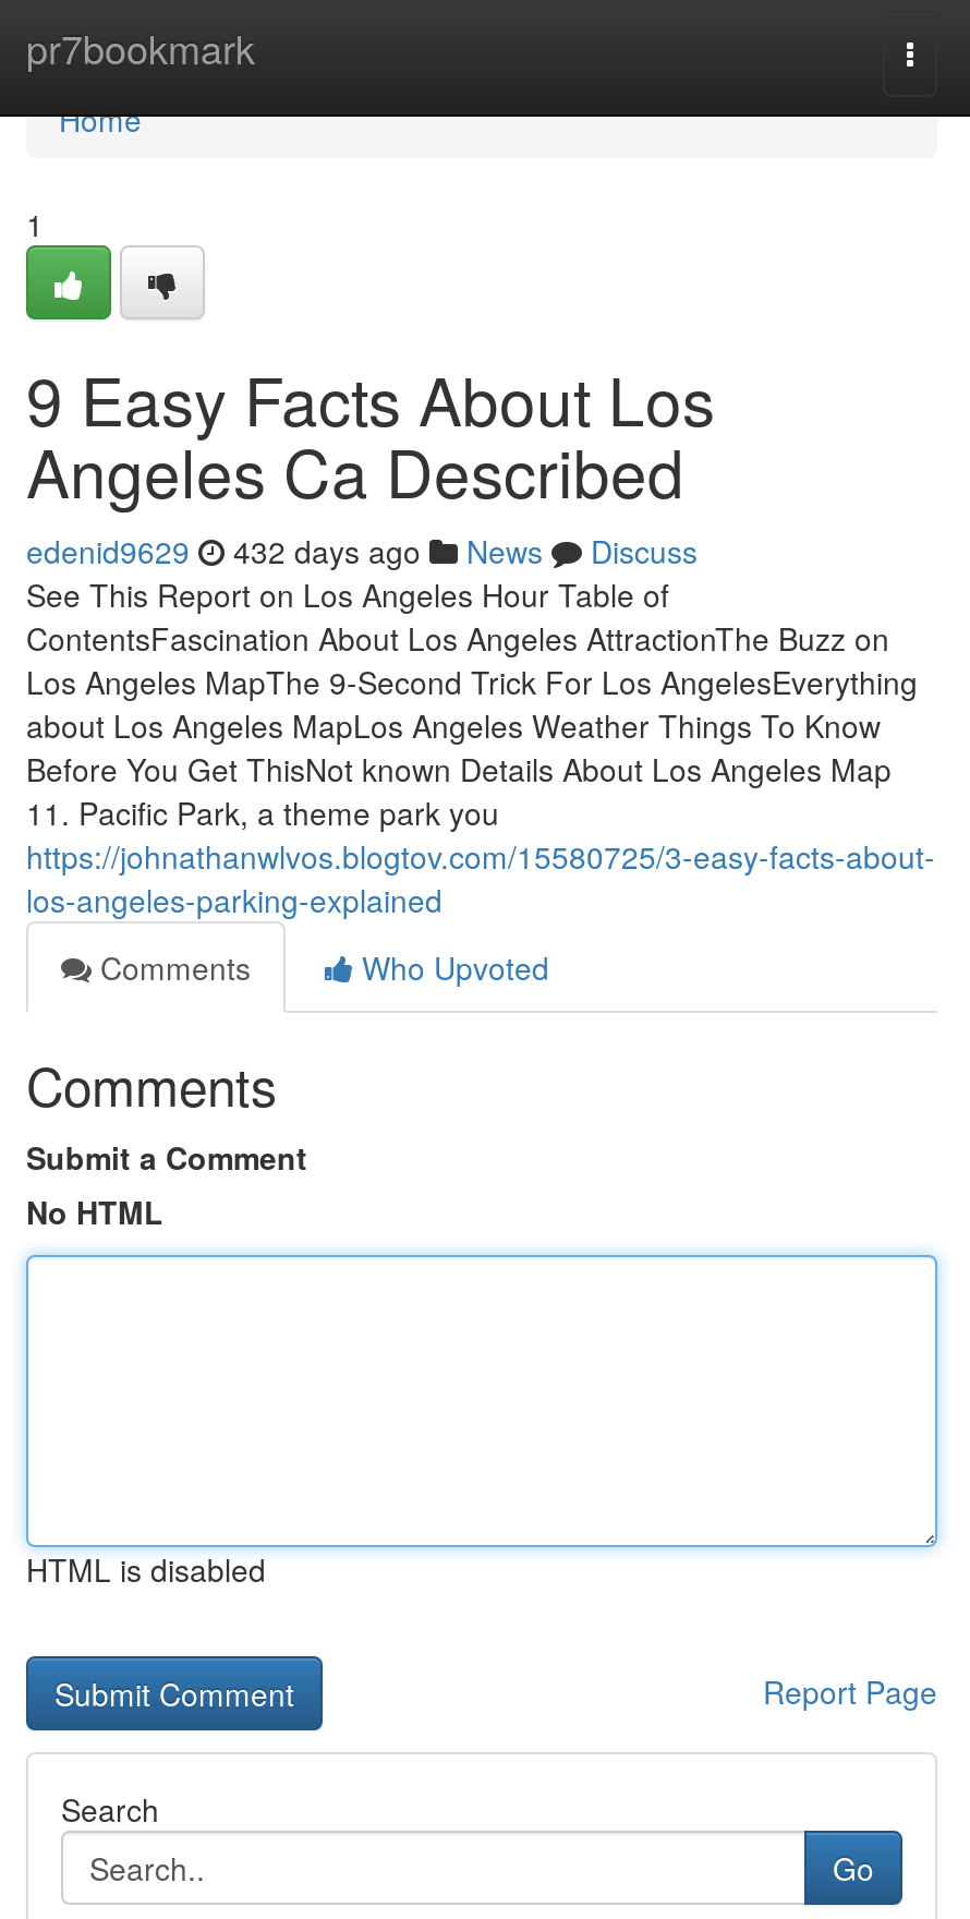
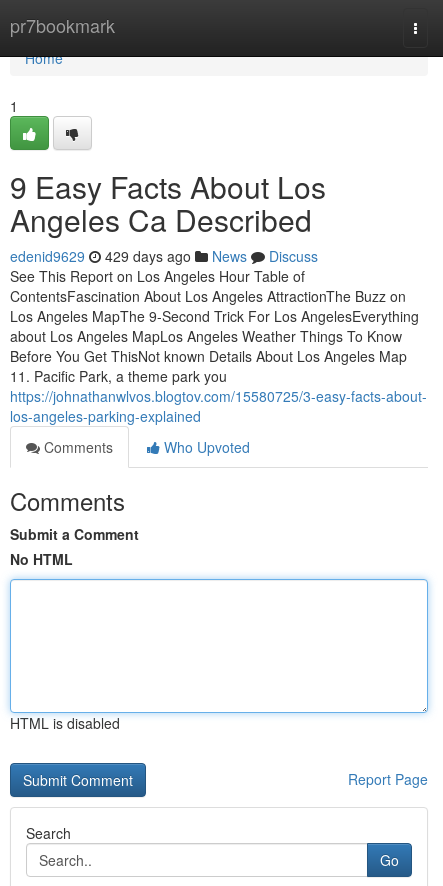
- edenid9629 432 days ago News Discuss
+ edenid9629 429 days ago News Discuss
